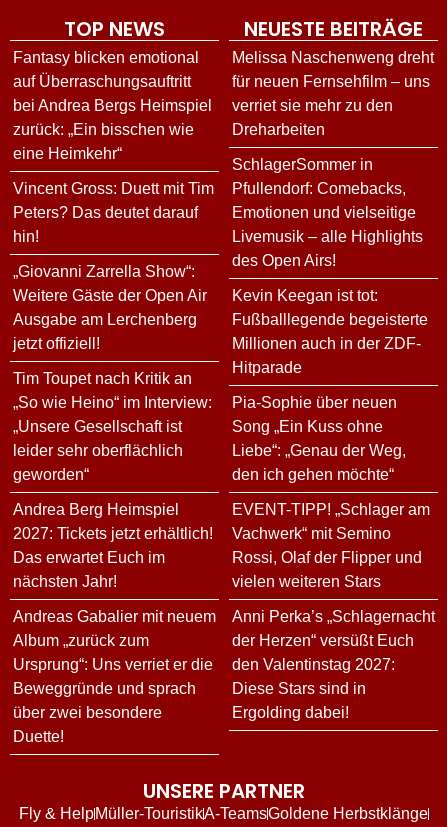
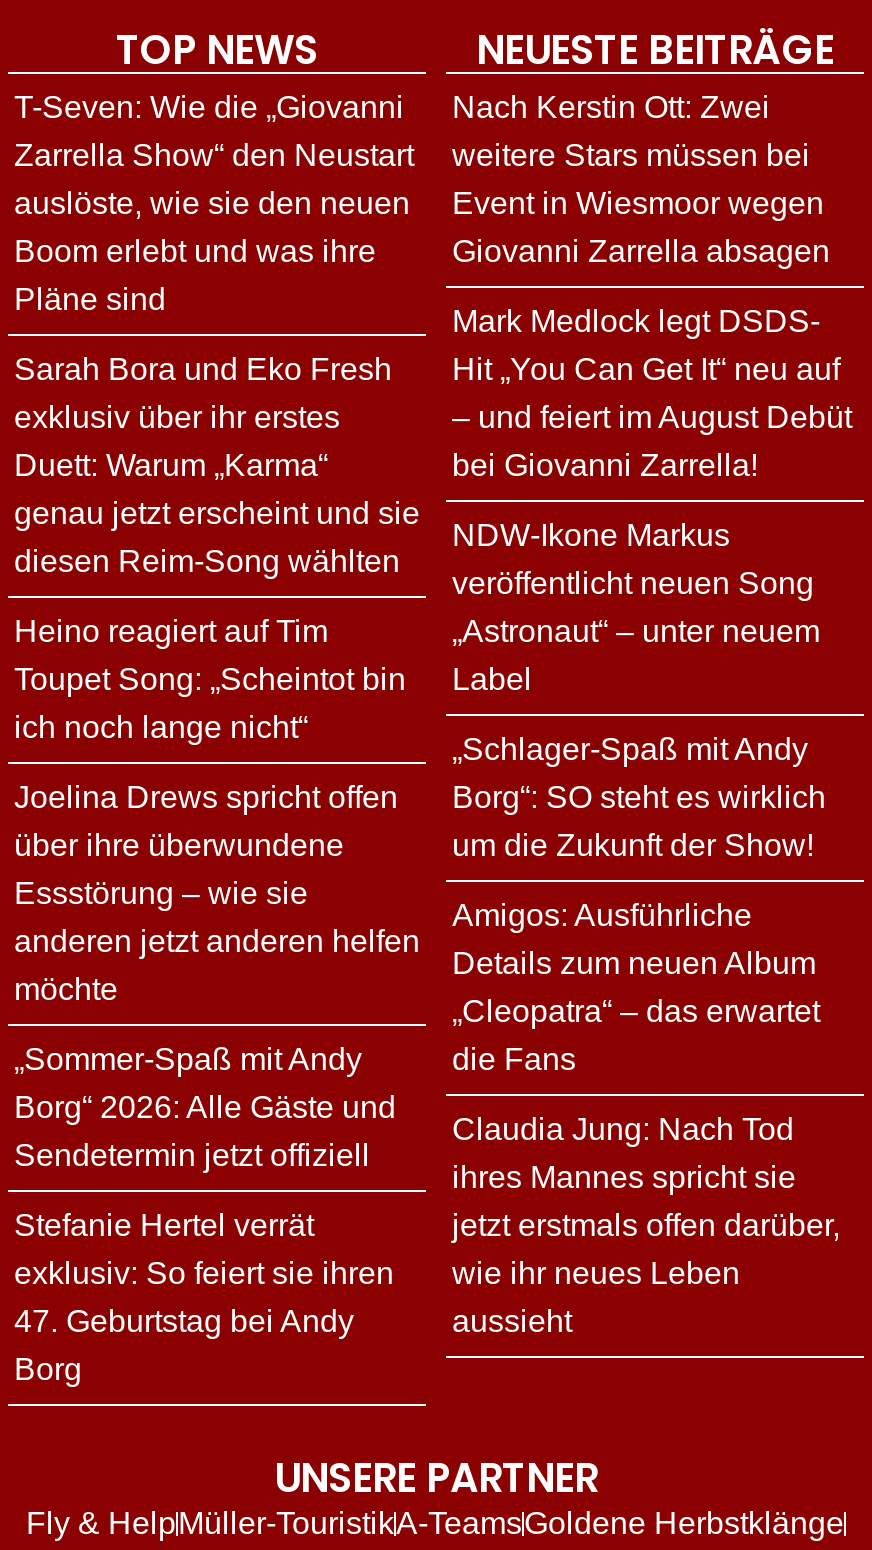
- Fantasy blicken emotional
- auf Überraschungsauftritt
- bei Andrea Bergs Heimspiel
- zurück: „Ein bisschen wie
- eine Heimkehr“
+ T-Seven: Wie die „Giovanni
+ Zarrella Show“ den Neustart
+ auslöste, wie sie den neuen
+ Boom erlebt und was ihre
+ Pläne sind

- Melissa Naschenweng dreht
- für neuen Fernsehfilm – uns
- verriet sie mehr zu den
- Dreharbeiten
+ Nach Kerstin Ott: Zwei
+ weitere Stars müssen bei
+ Event in Wiesmoor wegen
+ Giovanni Zarrella absagen

- SchlagerSommer in
- Pfullendorf: Comebacks,
- Emotionen und vielseitige
- Livemusik – alle Highlights
- des Open Airs!
+ Mark Medlock legt DSDS-
+ Hit „You Can Get It“ neu auf
+ – und feiert im August Debüt
+ bei Giovanni Zarrella!

- Vincent Gross: Duett mit Tim
- Peters? Das deutet darauf
- hin!
+ Sarah Bora und Eko Fresh
+ exklusiv über ihr erstes
+ Duett: Warum „Karma“
+ genau jetzt erscheint und sie
+ diesen Reim-Song wählten

- „Giovanni Zarrella Show“:
- Weitere Gäste der Open Air
- Ausgabe am Lerchenberg
- jetzt offiziell!
+ Heino reagiert auf Tim
+ Toupet Song: „Scheintot bin
+ ich noch lange nicht“

- Kevin Keegan ist tot:
- Fußballlegende begeisterte
- Millionen auch in der ZDF-
- Hitparade
+ NDW-Ikone Markus
+ veröffentlicht neuen Song
+ „Astronaut“ – unter neuem
+ Label

- Tim Toupet nach Kritik an
- „So wie Heino“ im Interview:
- „Unsere Gesellschaft ist
- leider sehr oberflächlich
- geworden“
+ Joelina Drews spricht offen
+ über ihre überwundene
+ Essstörung – wie sie
+ anderen jetzt anderen helfen
+ möchte

- Pia-Sophie über neuen
- Song „Ein Kuss ohne
- Liebe“: „Genau der Weg,
- den ich gehen möchte“
+ „Schlager-Spaß mit Andy
+ Borg“: SO steht es wirklich
+ um die Zukunft der Show!

- Andrea Berg Heimspiel
- 2027: Tickets jetzt erhältlich!
- Das erwartet Euch im
- nächsten Jahr!
+ „Sommer-Spaß mit Andy
+ Borg“ 2026: Alle Gäste und
+ Sendetermin jetzt offiziell

- EVENT-TIPP! „Schlager am
- Vachwerk“ mit Semino
- Rossi, Olaf der Flipper und
- vielen weiteren Stars
+ Amigos: Ausführliche
+ Details zum neuen Album
+ „Cleopatra“ – das erwartet
+ die Fans

- Andreas Gabalier mit neuem
- Album „zurück zum
- Ursprung“: Uns verriet er die
- Beweggründe und sprach
- über zwei besondere
- Duette!
+ Stefanie Hertel verrät
+ exklusiv: So feiert sie ihren
+ 47. Geburtstag bei Andy
+ Borg

- Anni Perka’s „Schlagernacht
- der Herzen“ versüßt Euch
- den Valentinstag 2027:
- Diese Stars sind in
- Ergolding dabei!
+ Claudia Jung: Nach Tod
+ ihres Mannes spricht sie
+ jetzt erstmals offen darüber,
+ wie ihr neues Leben
+ aussieht
